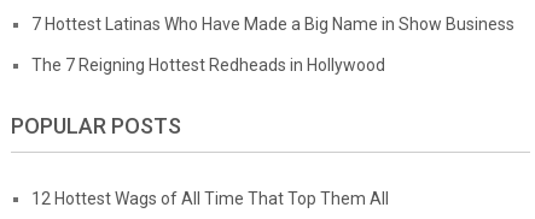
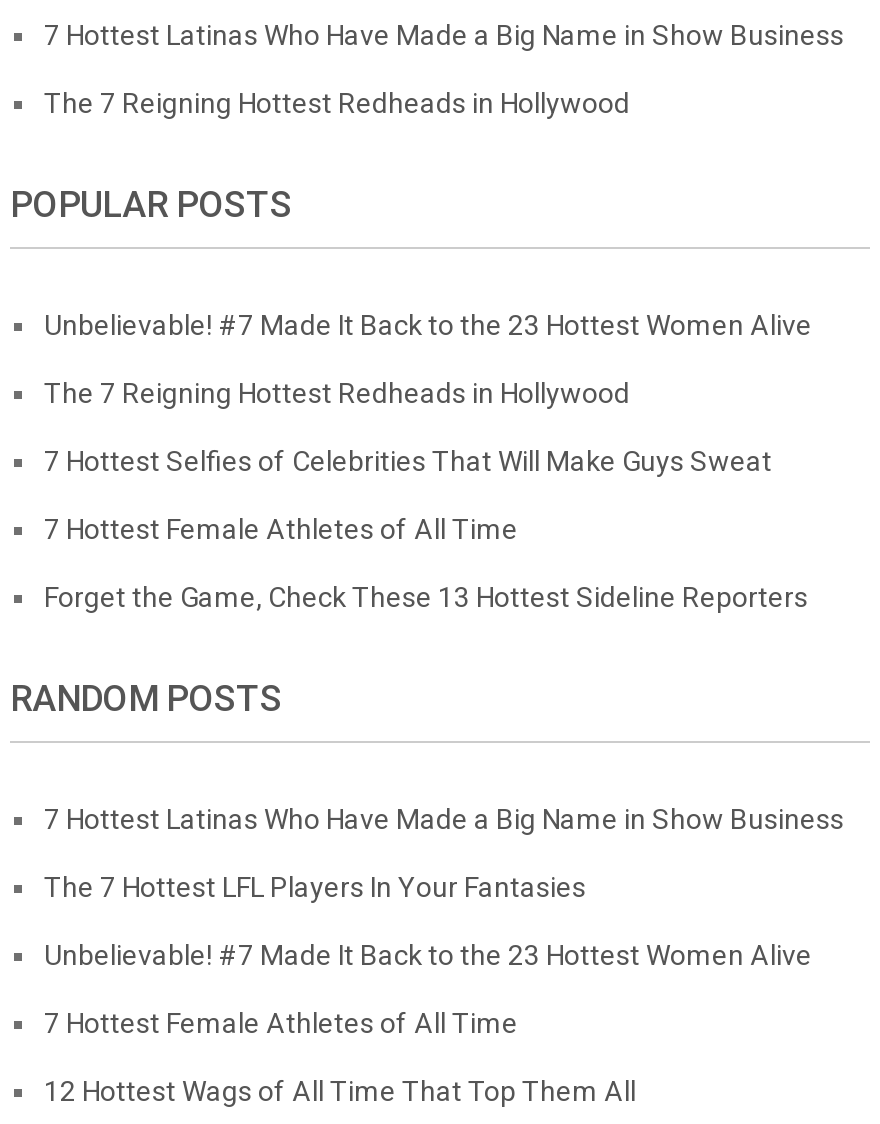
+ Unbelievable! #7 Made It Back to the 23 Hottest Women Alive
+ The 7 Reigning Hottest Redheads in Hollywood
+ 7 Hottest Selfies of Celebrities That Will Make Guys Sweat
+ 7 Hottest Female Athletes of All Time
+ Forget the Game, Check These 13 Hottest Sideline Reporters
+ RANDOM POSTS
+ 7 Hottest Latinas Who Have Made a Big Name in Show Business
+ The 7 Hottest LFL Players In Your Fantasies
+ Unbelievable! #7 Made It Back to the 23 Hottest Women Alive
+ 7 Hottest Female Athletes of All Time
